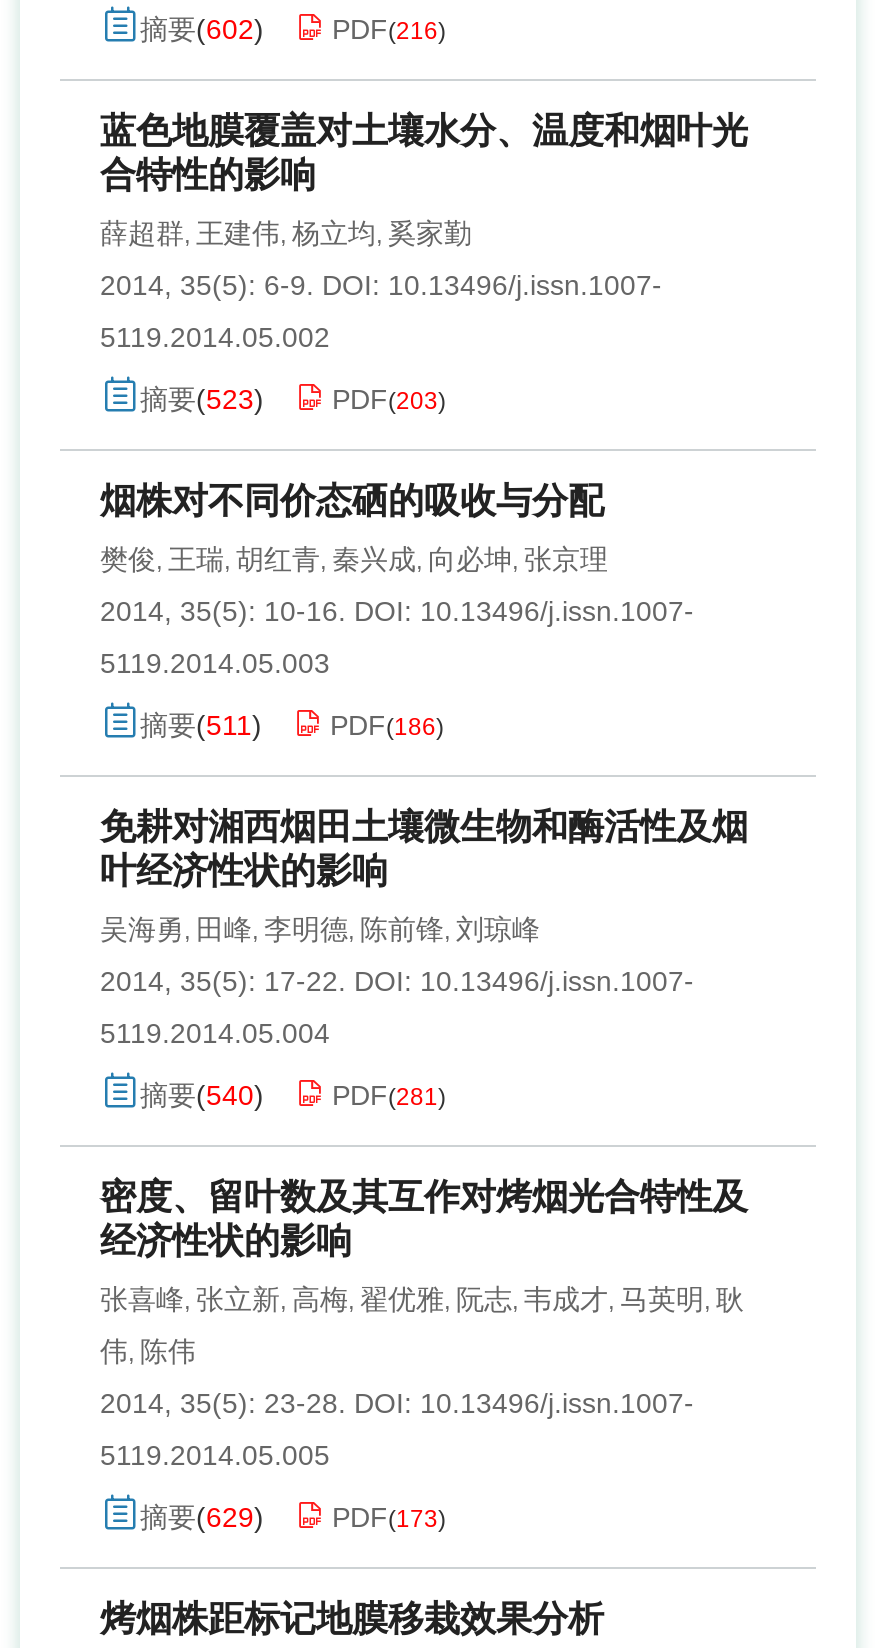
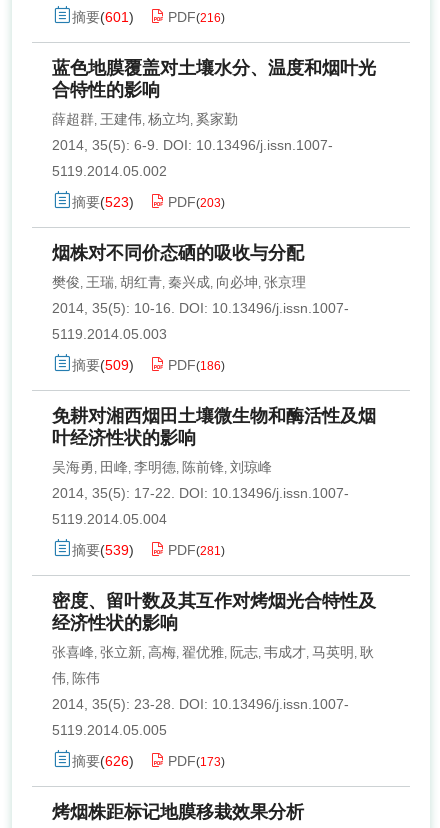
- 摘要(602)
+ 摘要(601)

- 摘要(511)
+ 摘要(509)

- 摘要(540)
+ 摘要(539)

- 摘要(629)
+ 摘要(626)
